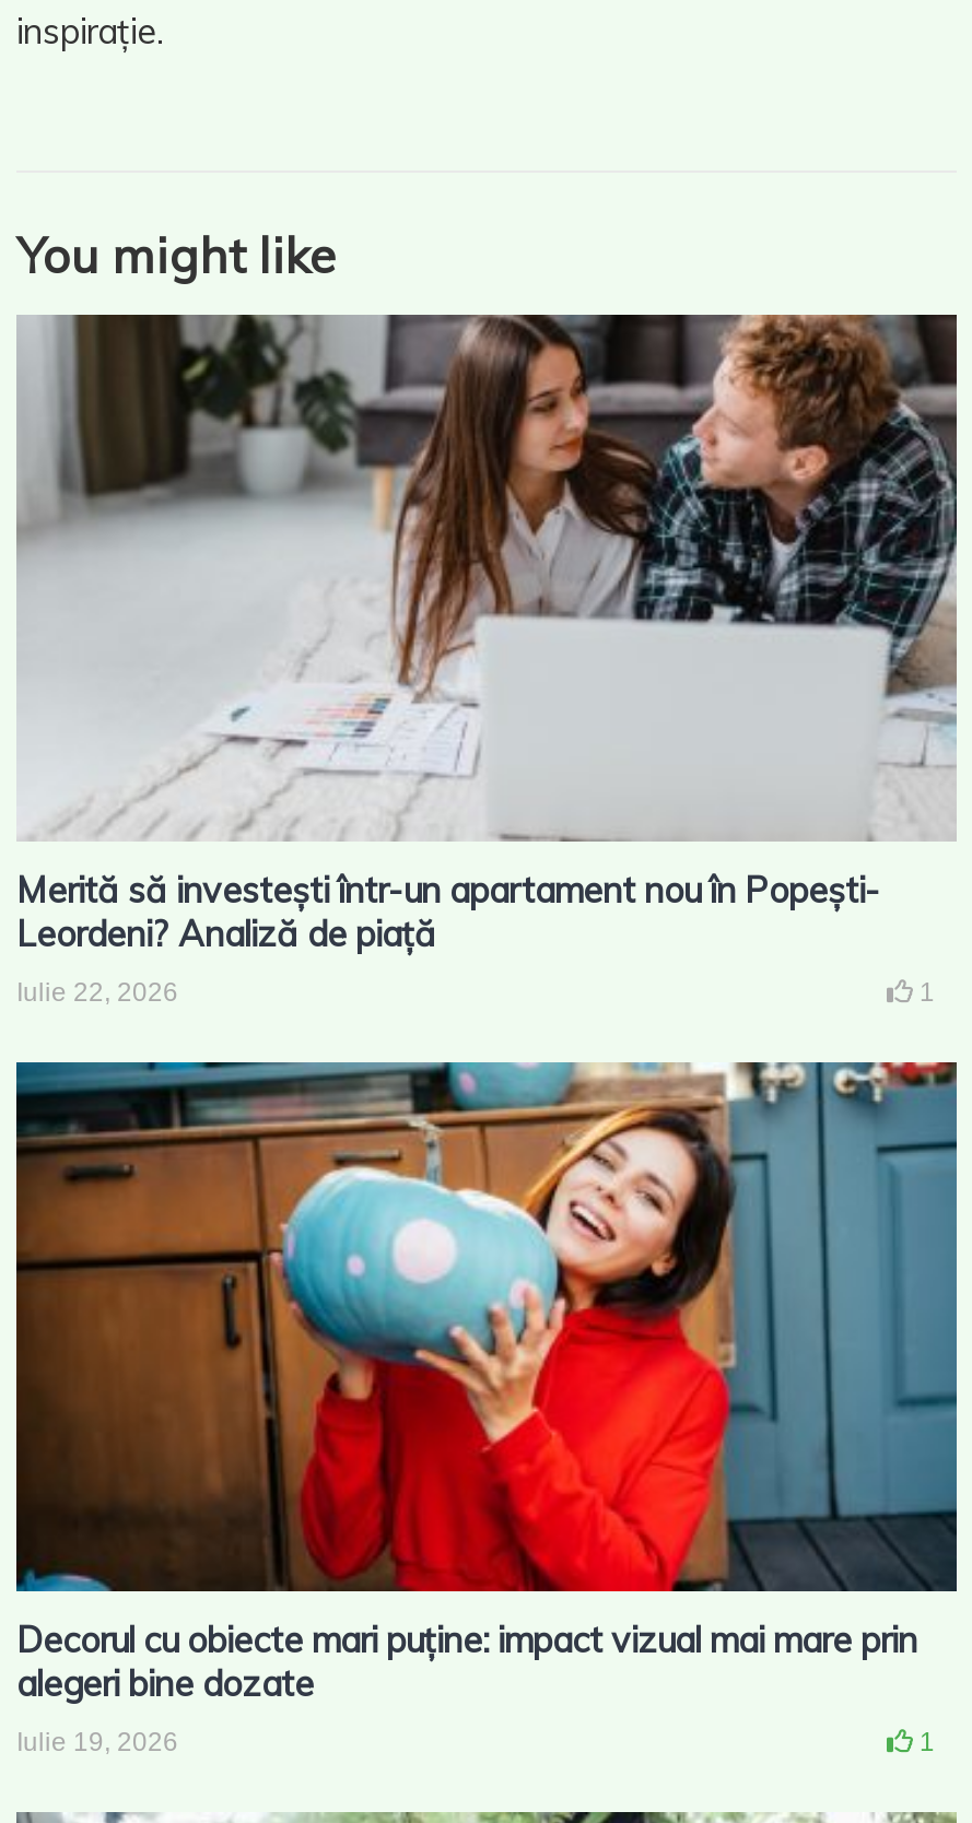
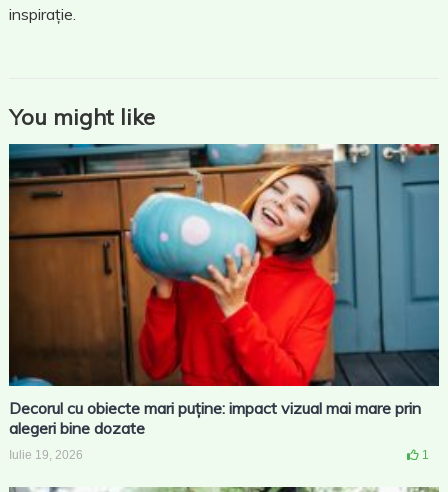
- [image]
- Merită să investești într-un apartament nou în Popești-
- Leordeni? Analiză de piață
- Iulie 22, 2026
- 1
